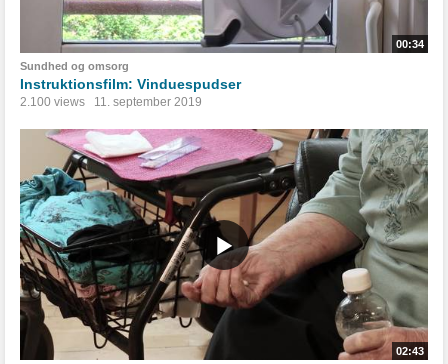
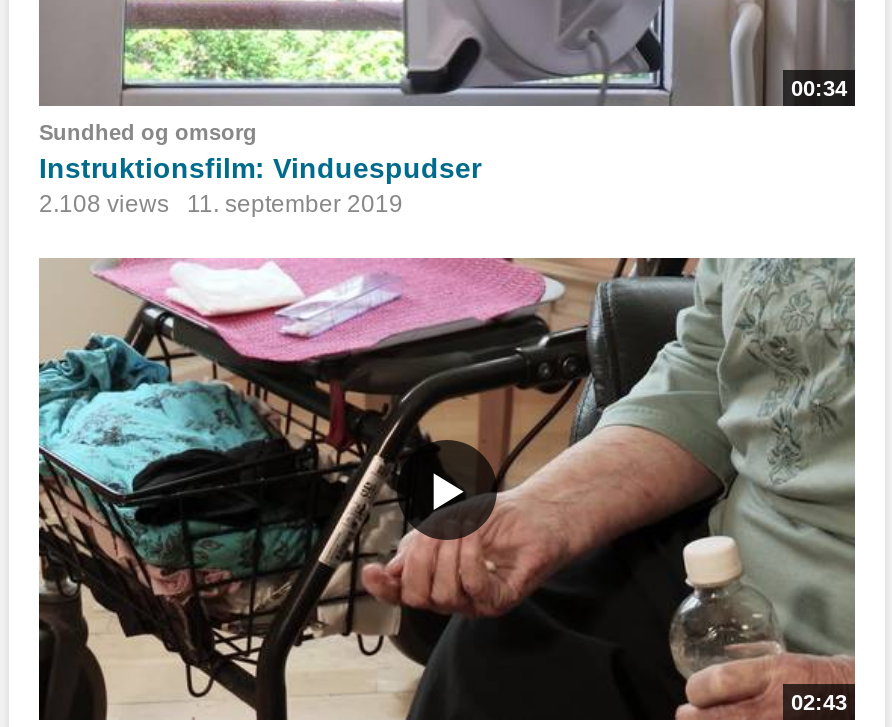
- 2.100 views 11. september 2019
+ 2.108 views 11. september 2019
